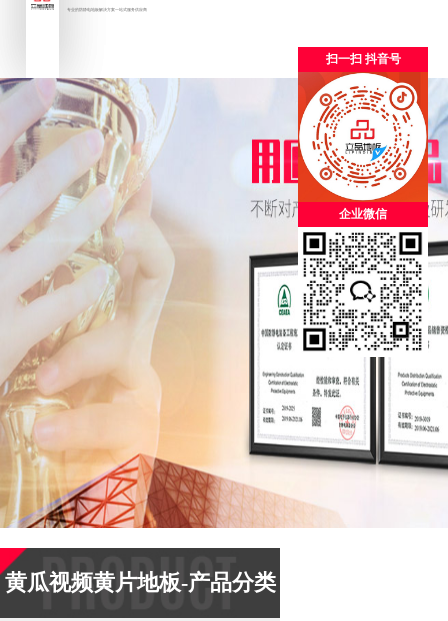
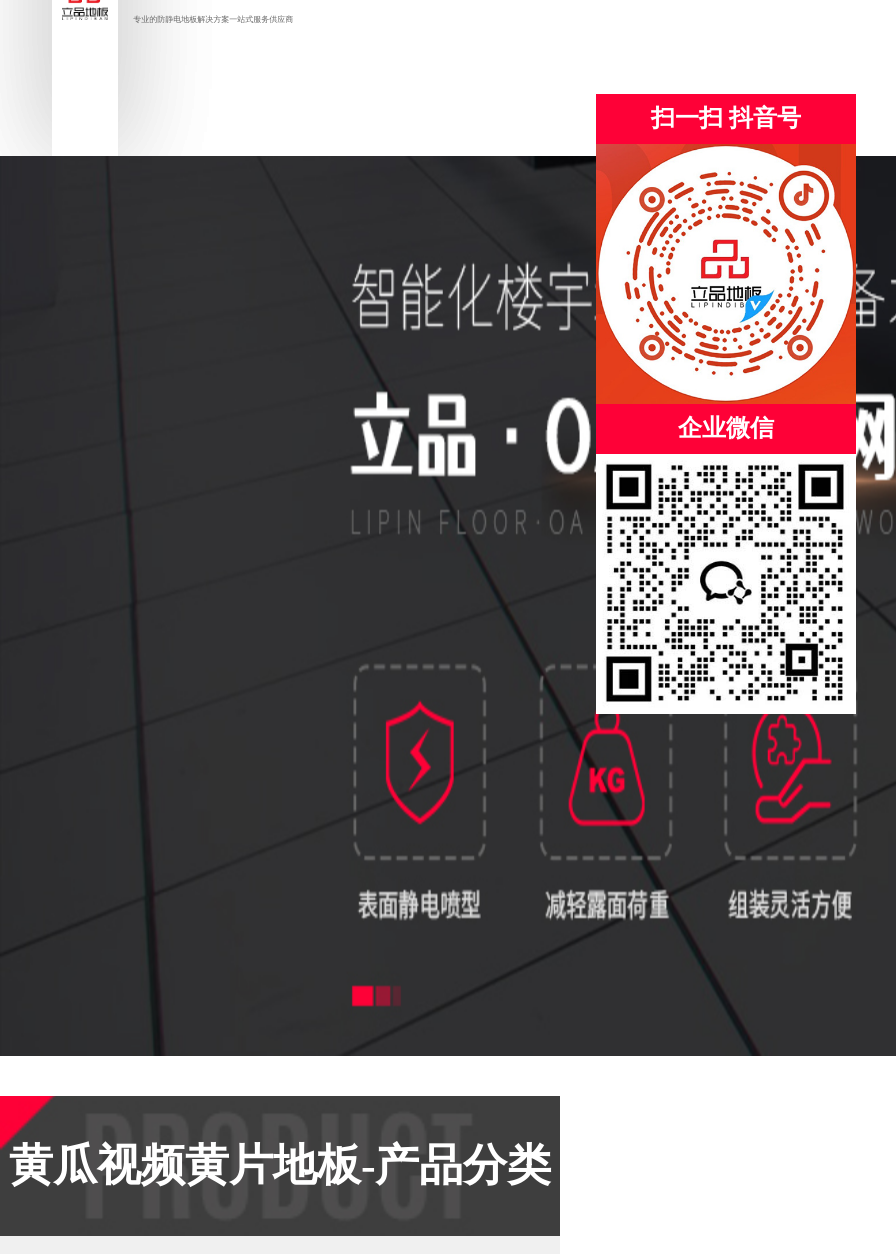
- [image]
+ [image]
